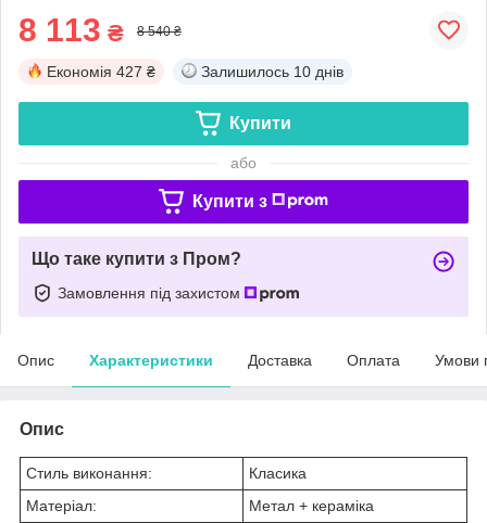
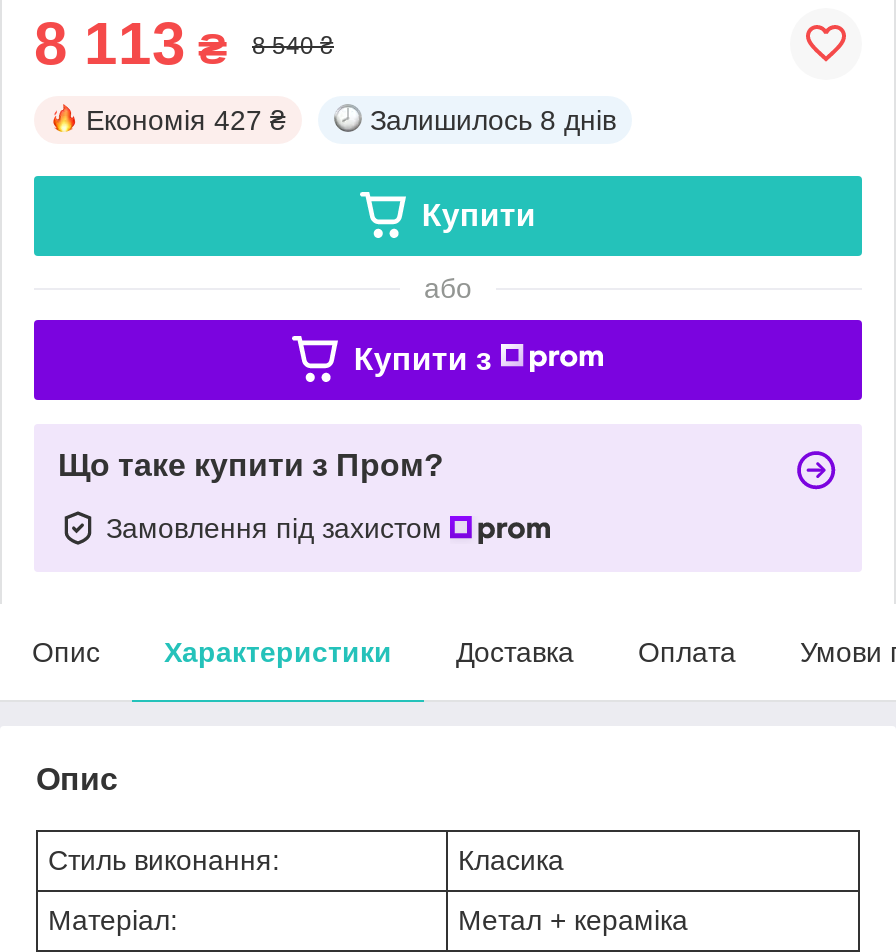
- Залишилось 10 днів
+ Залишилось 8 днів
